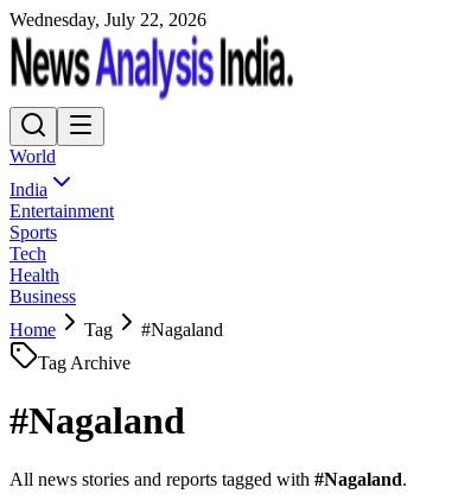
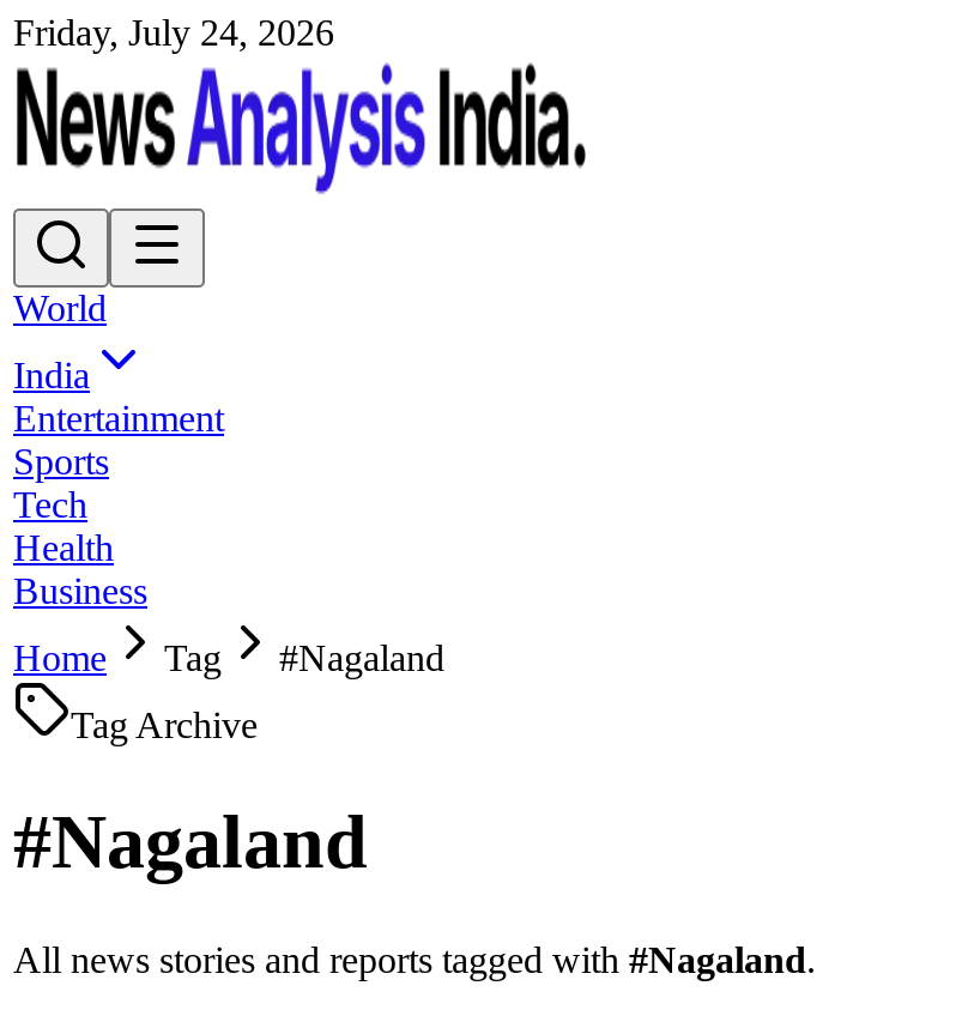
- Wednesday, July 22, 2026
+ Friday, July 24, 2026
